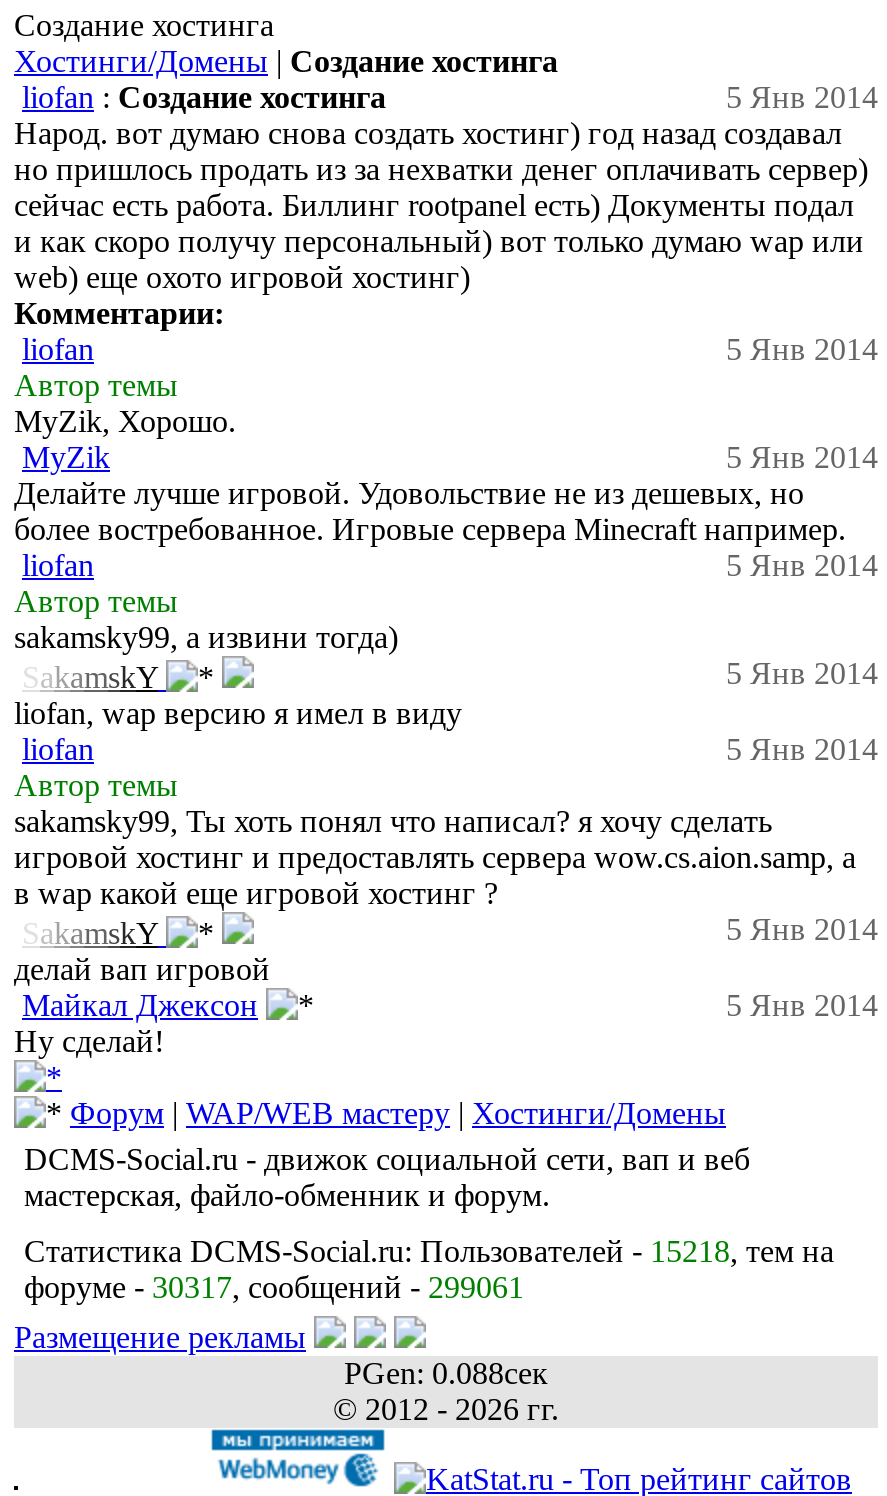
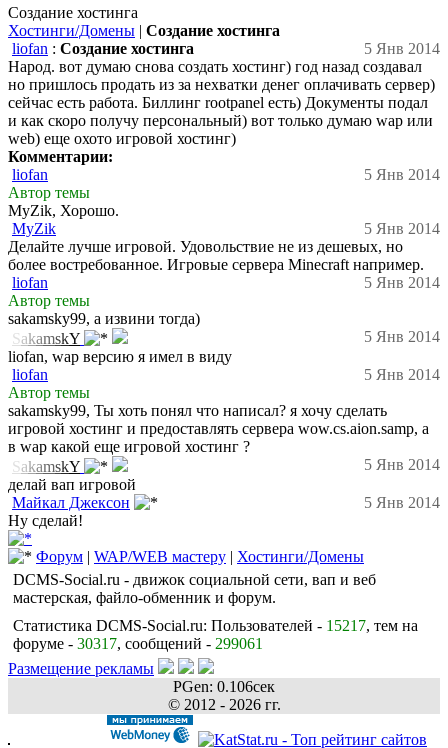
- Статистика DCMS-Social.ru: Пользователей - 15218, тем на
+ Статистика DCMS-Social.ru: Пользователей - 15217, тем на

- PGen: 0.088сек
+ PGen: 0.106сек
